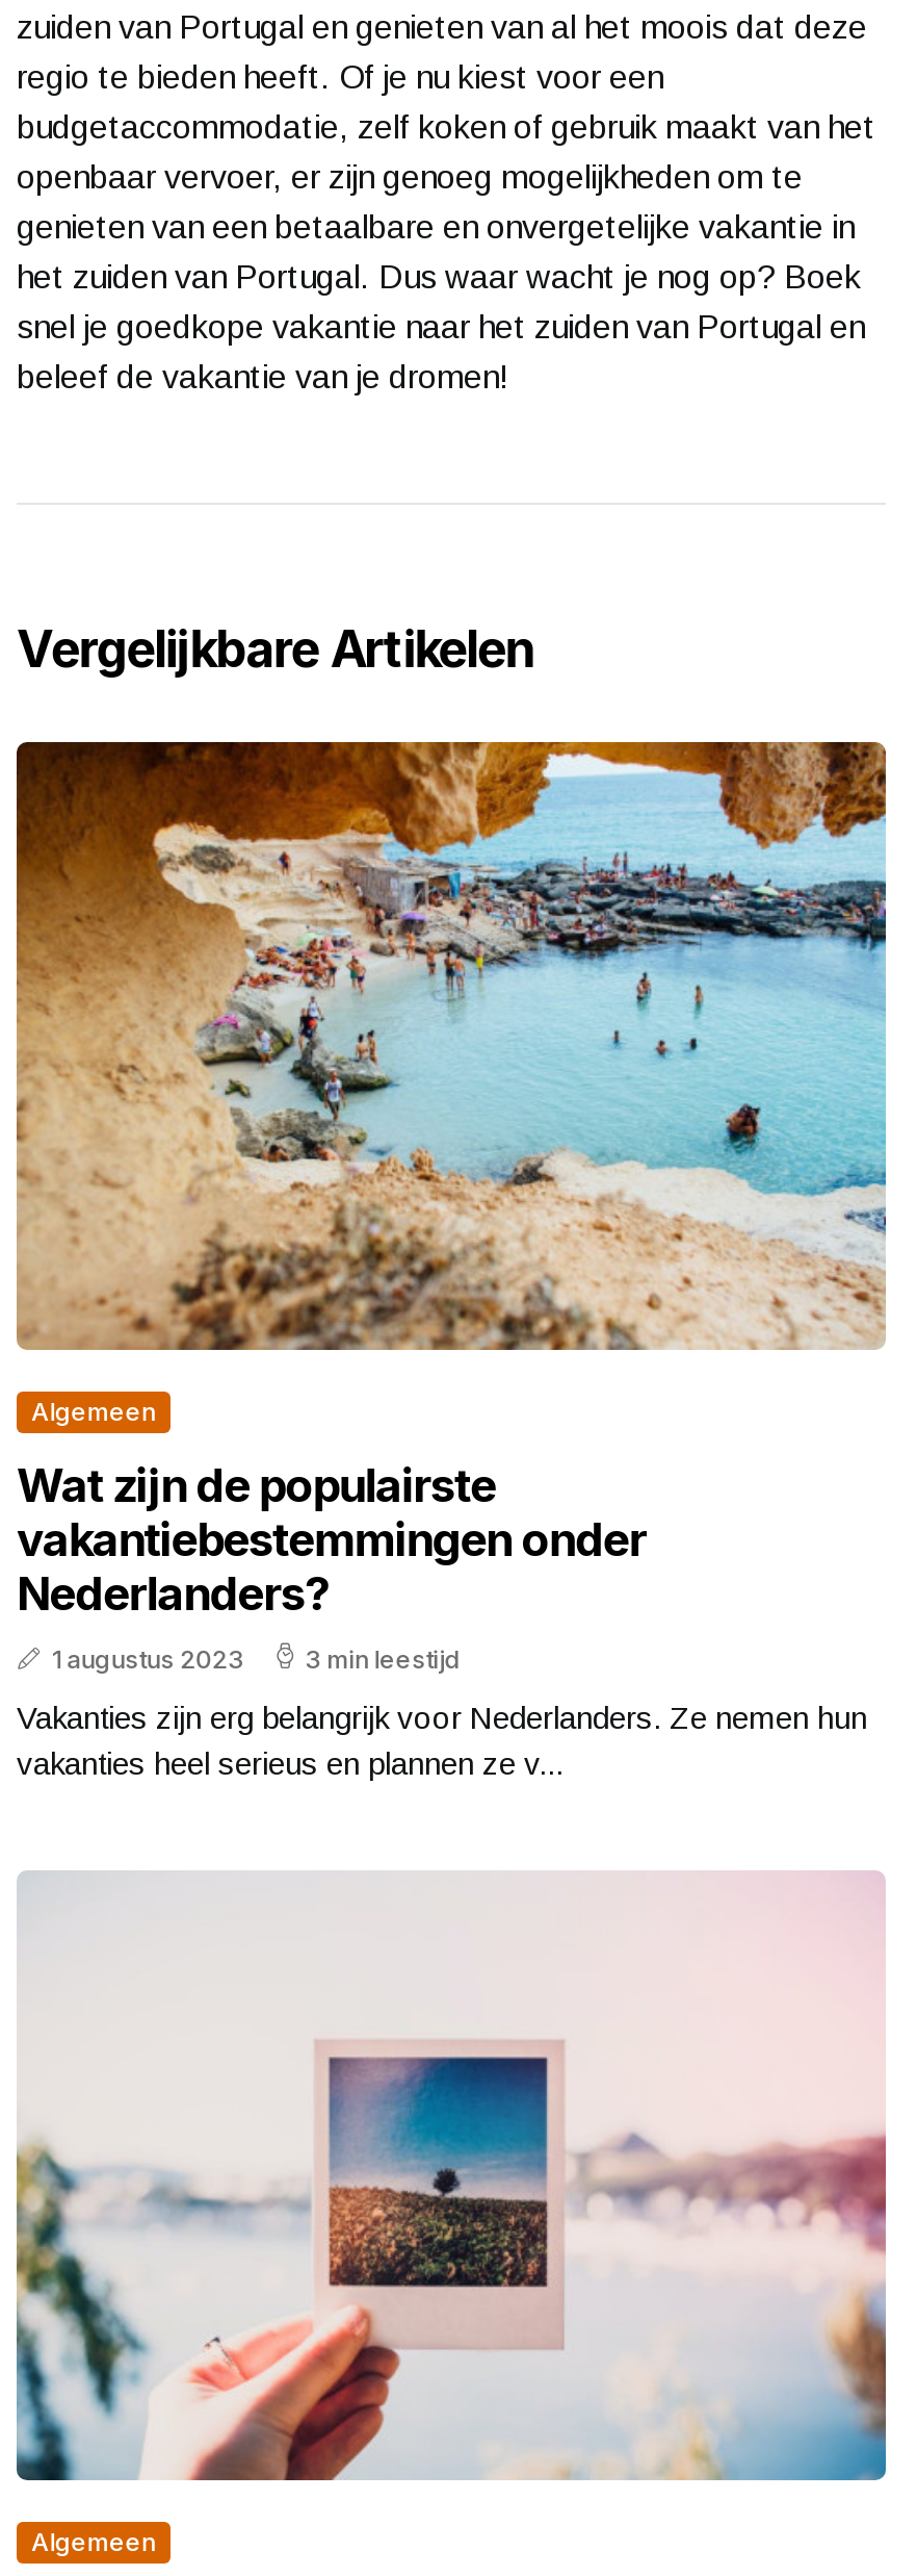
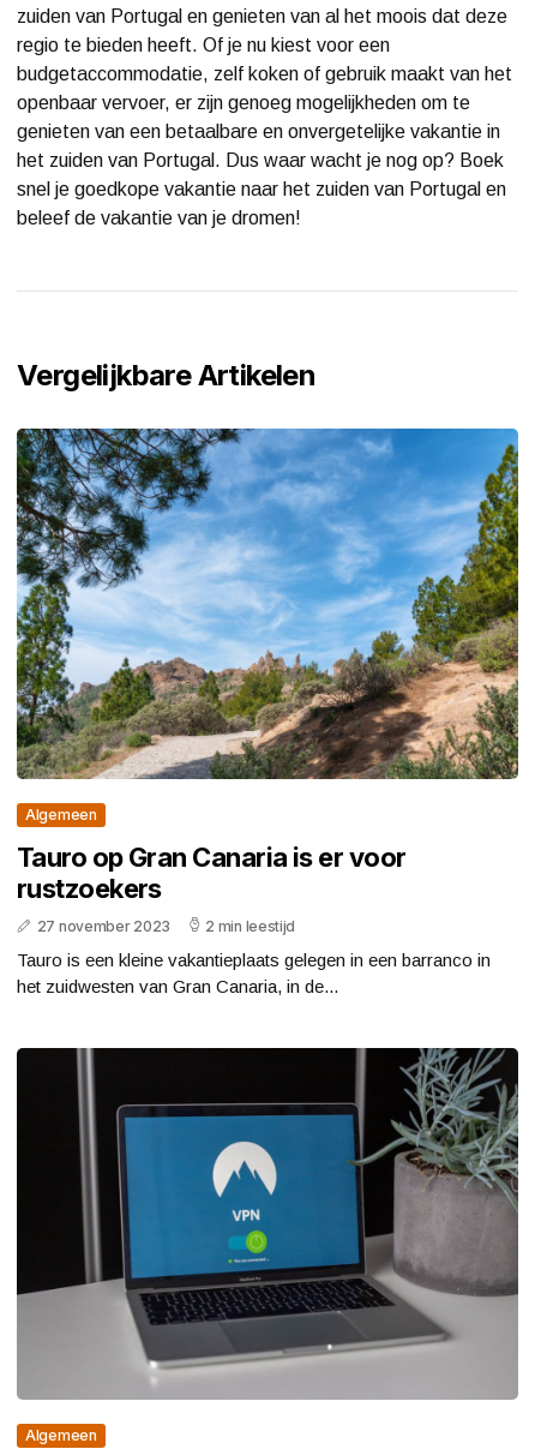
- [image]
+ [image]

- Wat zijn de populairste
- vakantiebestemmingen onder
- Nederlanders?
- 1 augustus 2023
- 3 min leestijd
+ Tauro op Gran Canaria is er voor
+ rustzoekers
+ 27 november 2023
+ 2 min leestijd

- Vakanties zijn erg belangrijk voor Nederlanders. Ze nemen hun
- vakanties heel serieus en plannen ze v...
+ Tauro is een kleine vakantieplaats gelegen in een barranco in
+ het zuidwesten van Gran Canaria, in de...

- [image]
+ [image]
